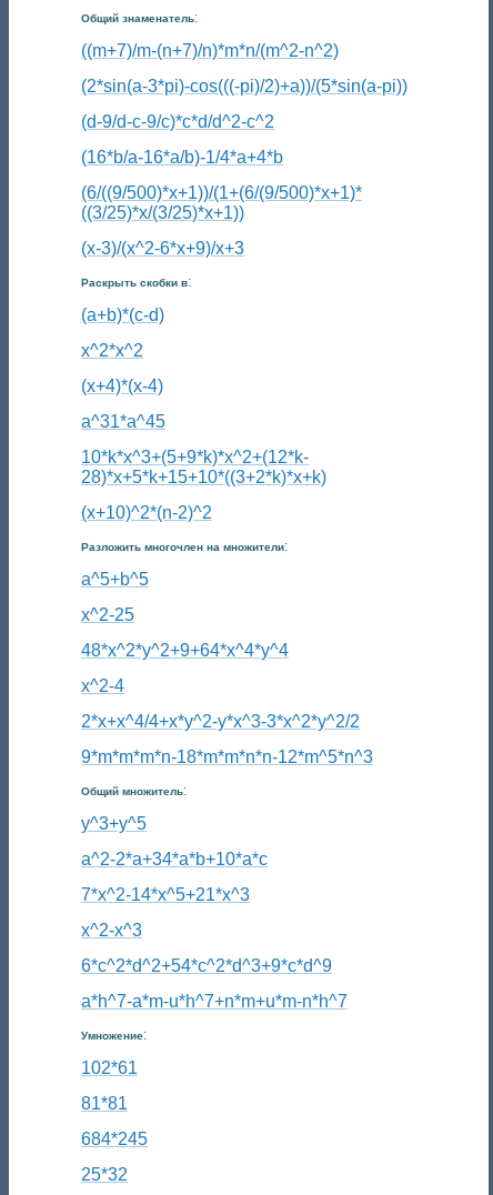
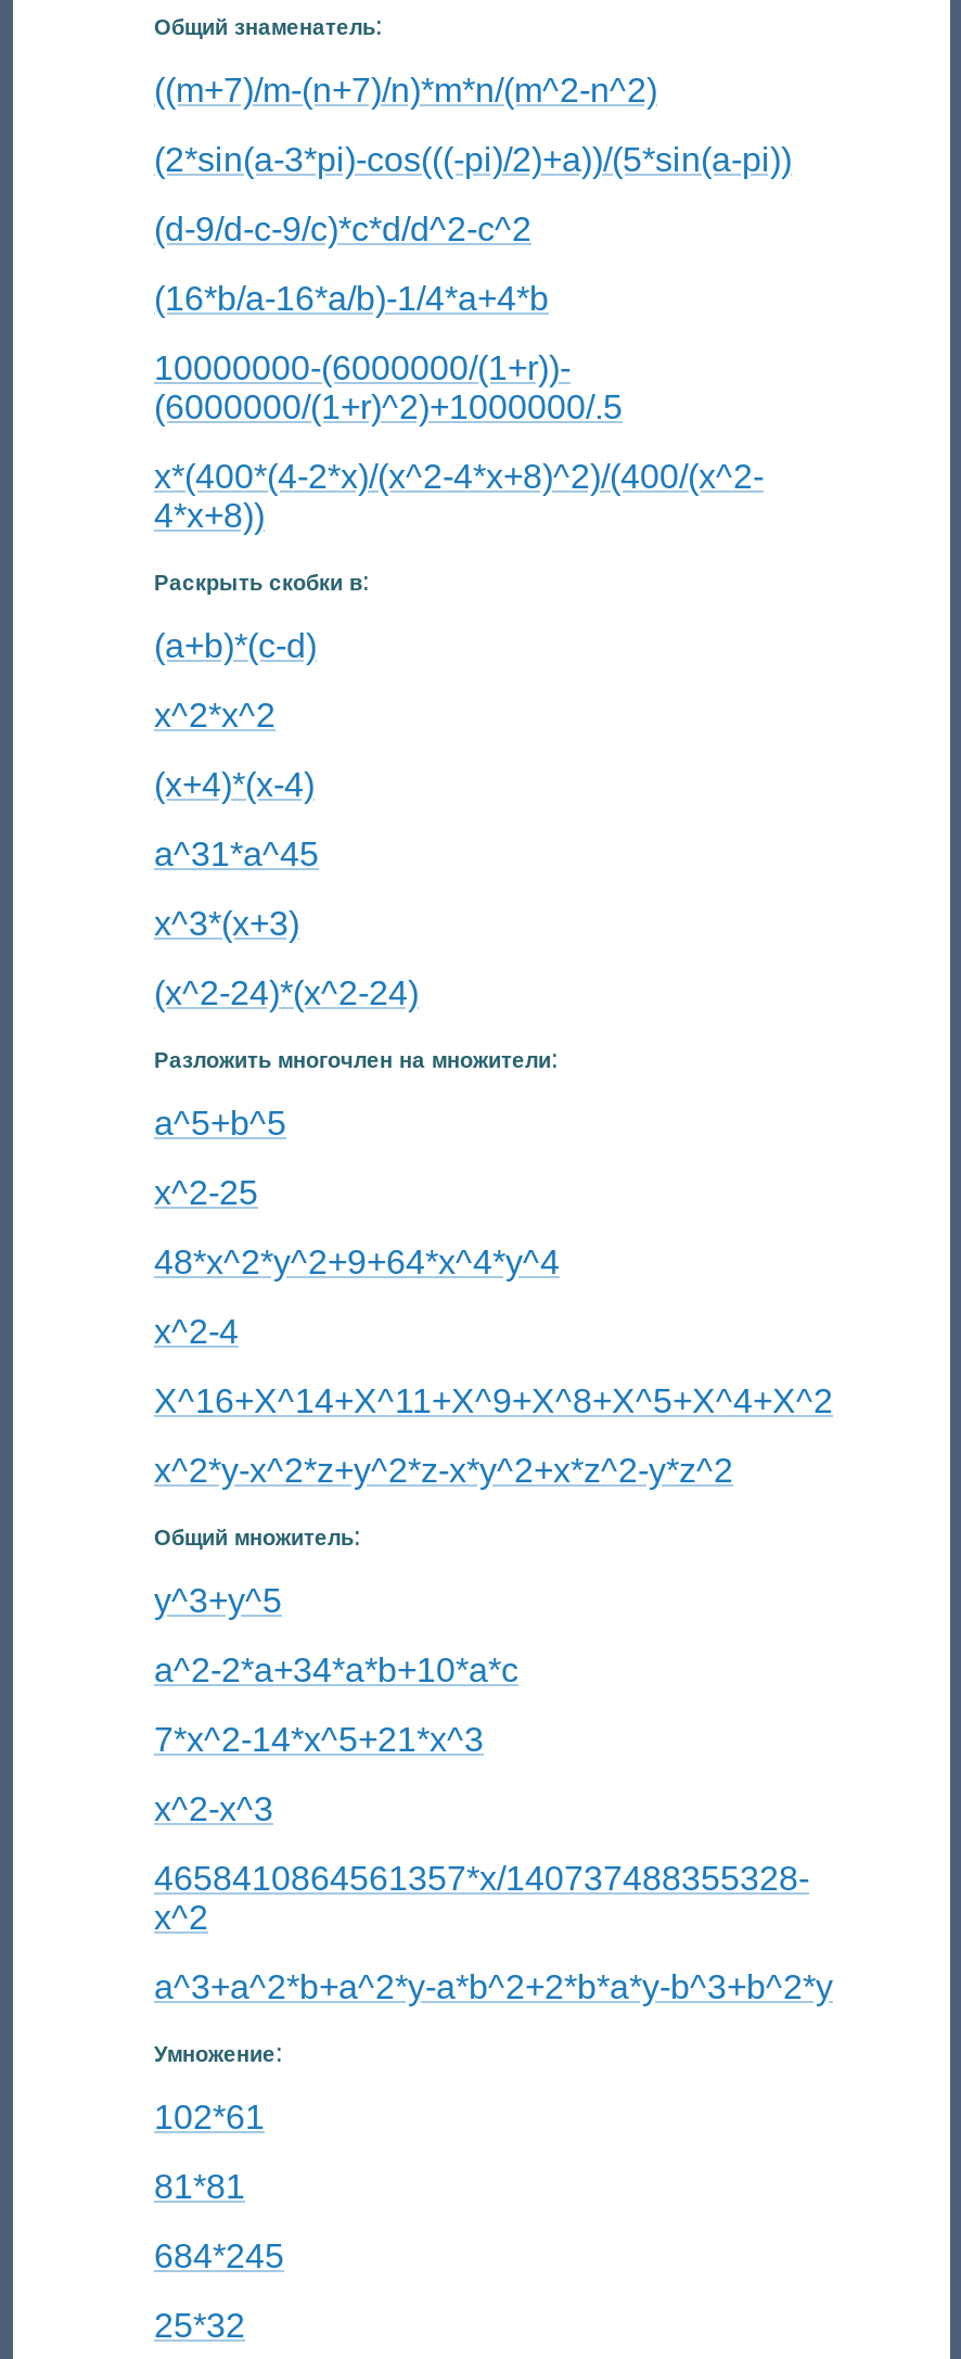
- (6/((9/500)*x+1))/(1+(6/(9/500)*x+1)*
- ((3/25)*x/(3/25)*x+1))
+ 10000000-(6000000/(1+r))-
+ (6000000/(1+r)^2)+1000000/.5

- (x-3)/(x^2-6*x+9)/x+3
+ x*(400*(4-2*x)/(x^2-4*x+8)^2)/(400/(x^2-
+ 4*x+8))

- 10*k*x^3+(5+9*k)*x^2+(12*k-
- 28)*x+5*k+15+10*((3+2*k)*x+k)
+ x^3*(x+3)

- (x+10)^2*(n-2)^2
+ (x^2-24)*(x^2-24)

- 2*x+x^4/4+x*y^2-y*x^3-3*x^2*y^2/2
+ X^16+X^14+X^11+X^9+X^8+X^5+X^4+X^2

- 9*m*m*m*n-18*m*m*n*n-12*m^5*n^3
+ x^2*y-x^2*z+y^2*z-x*y^2+x*z^2-y*z^2

- 6*c^2*d^2+54*c^2*d^3+9*c*d^9
+ 4658410864561357*x/140737488355328-
+ x^2

- a*h^7-a*m-u*h^7+n*m+u*m-n*h^7
+ a^3+a^2*b+a^2*y-a*b^2+2*b*a*y-b^3+b^2*y
